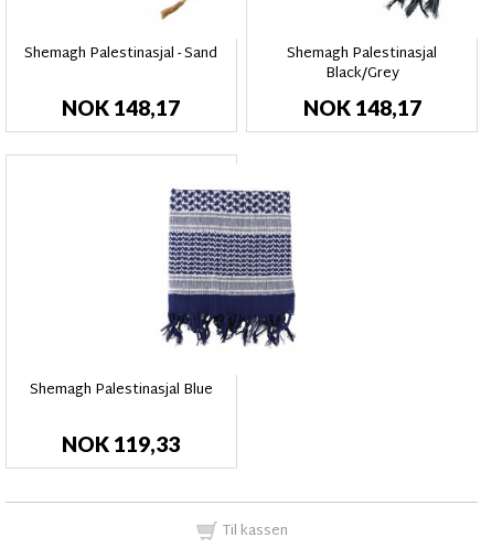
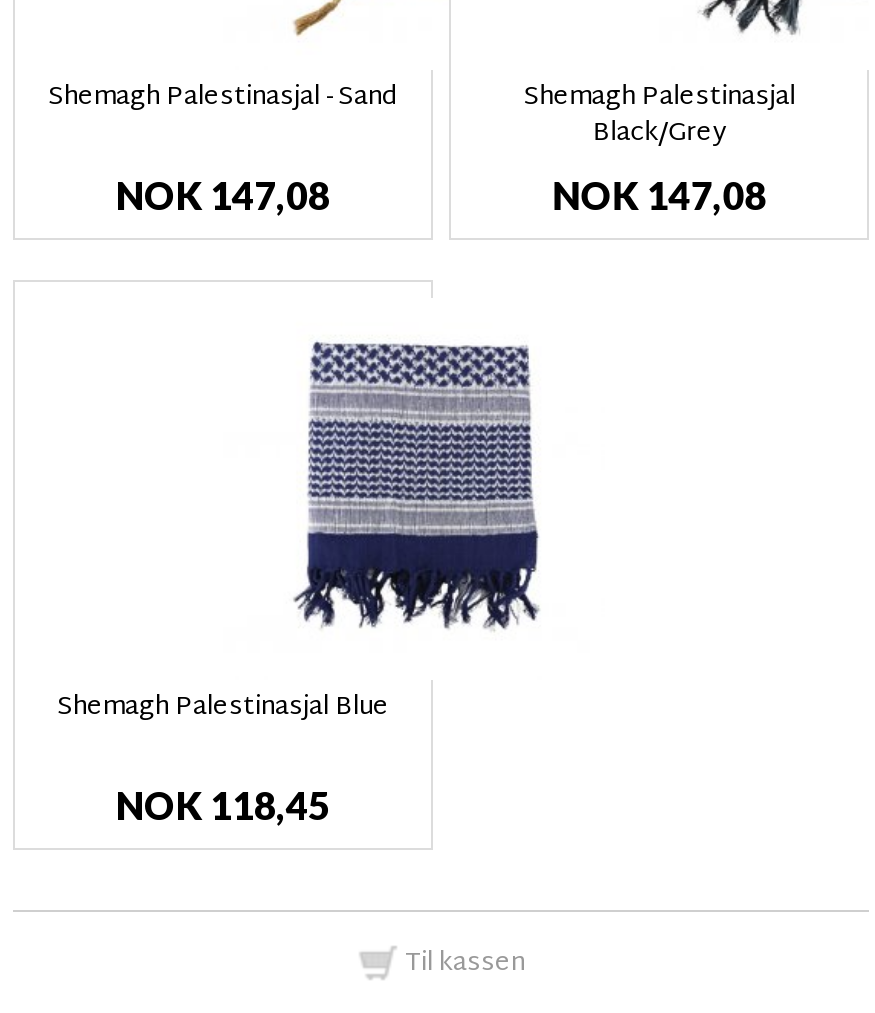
- NOK 148,17
+ NOK 147,08

- NOK 148,17
+ NOK 147,08

- NOK 119,33
+ NOK 118,45
